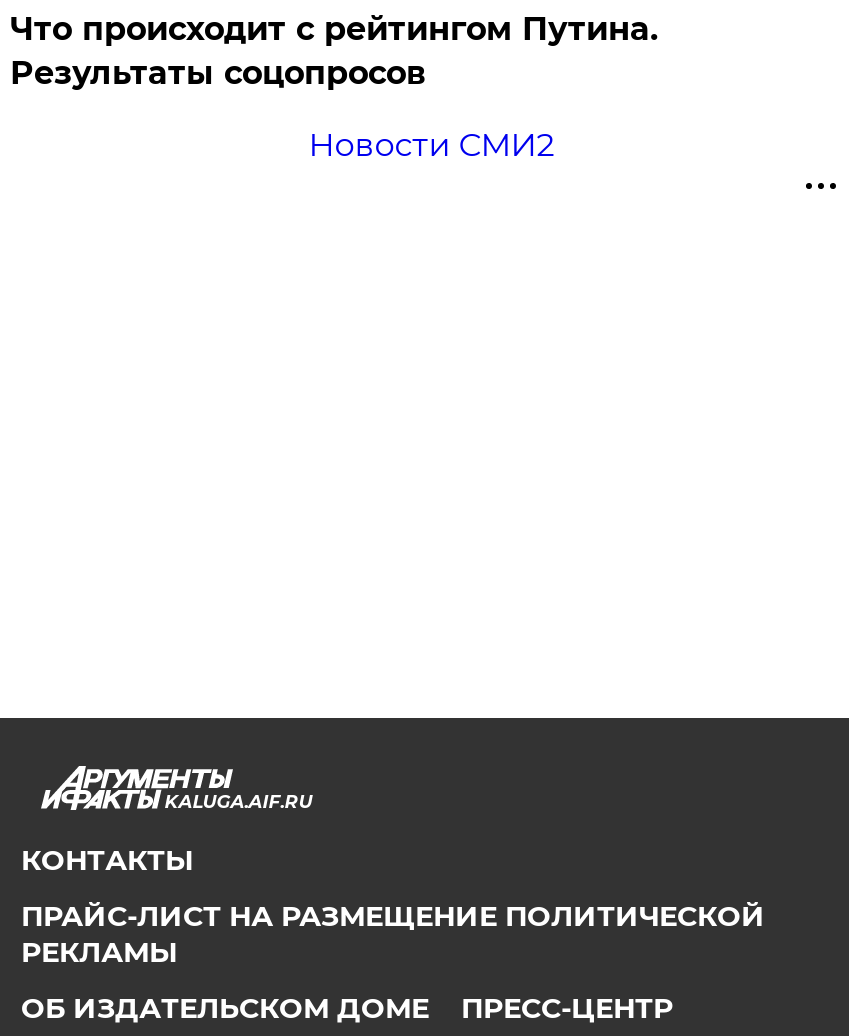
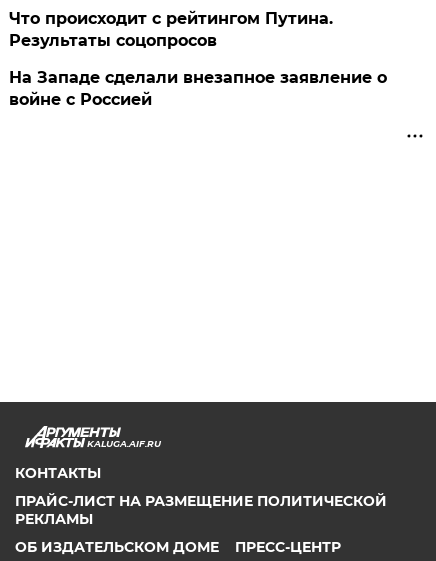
- Новости СМИ2
+ На Западе сделали внезапное заявление о
+ войне с Россией
